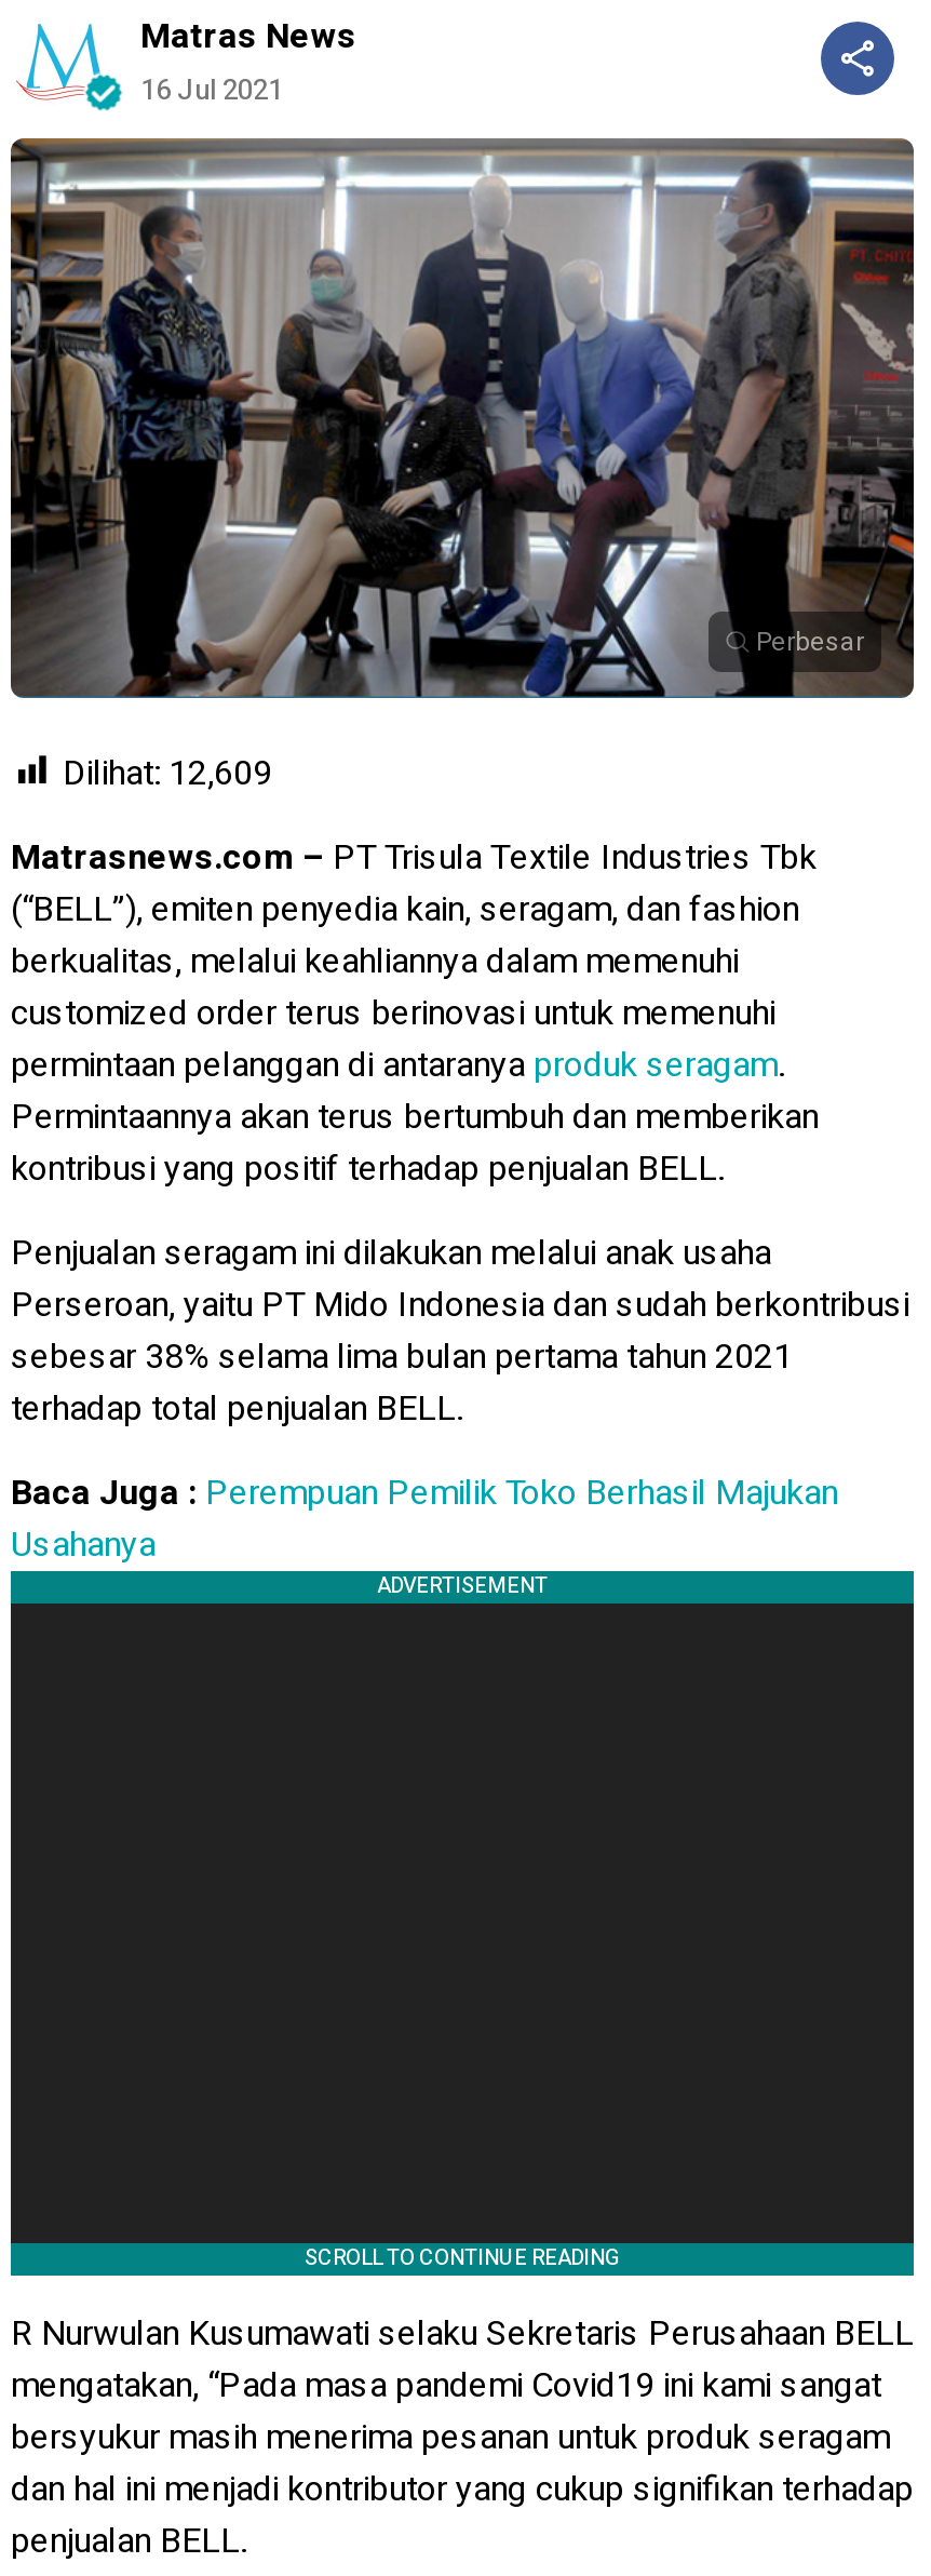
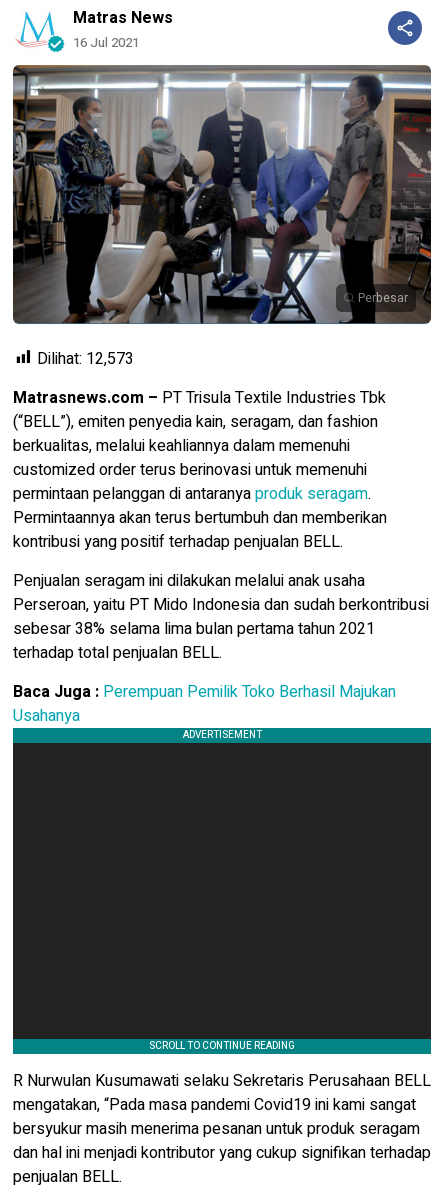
- Dilihat: 12,609
+ Dilihat: 12,573
